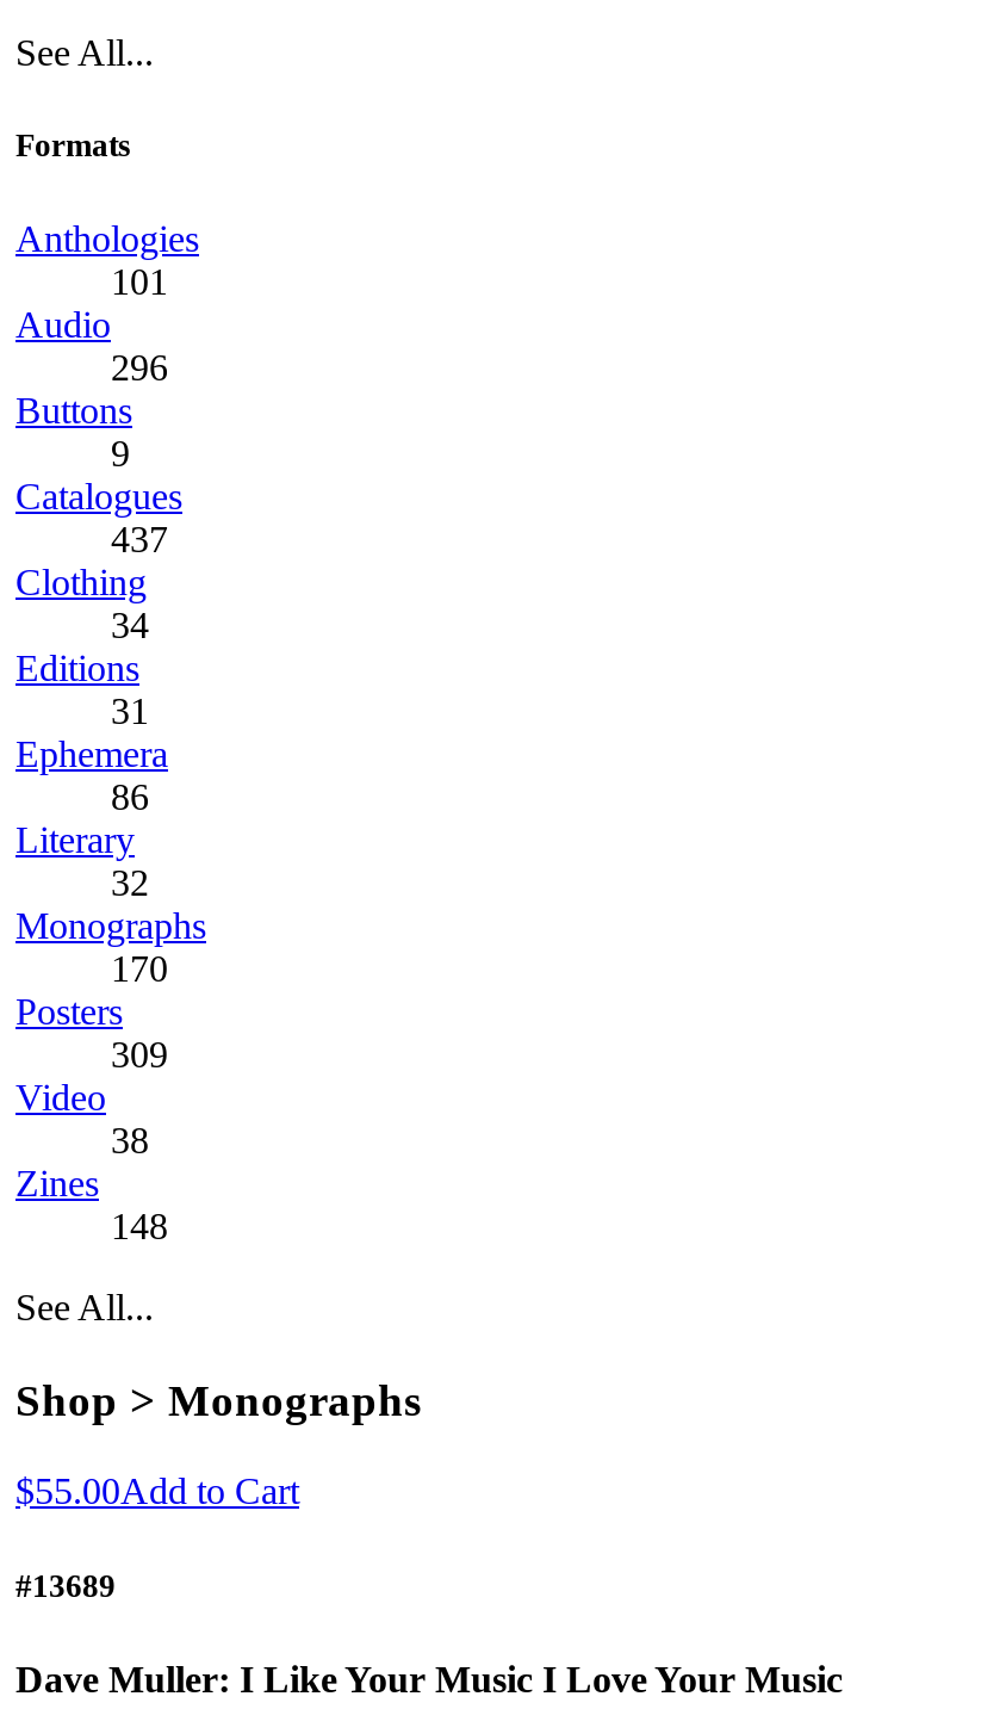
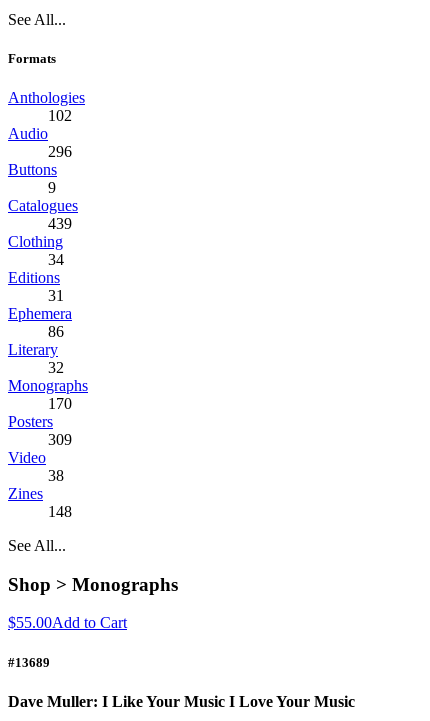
- 101
+ 102

- 437
+ 439
